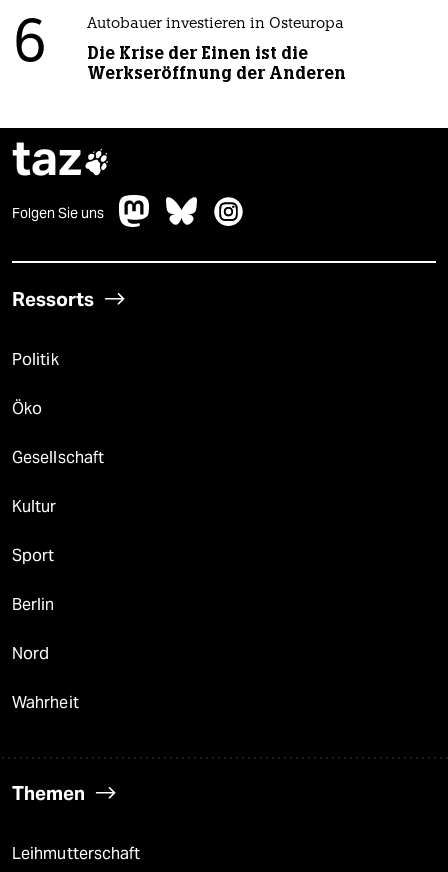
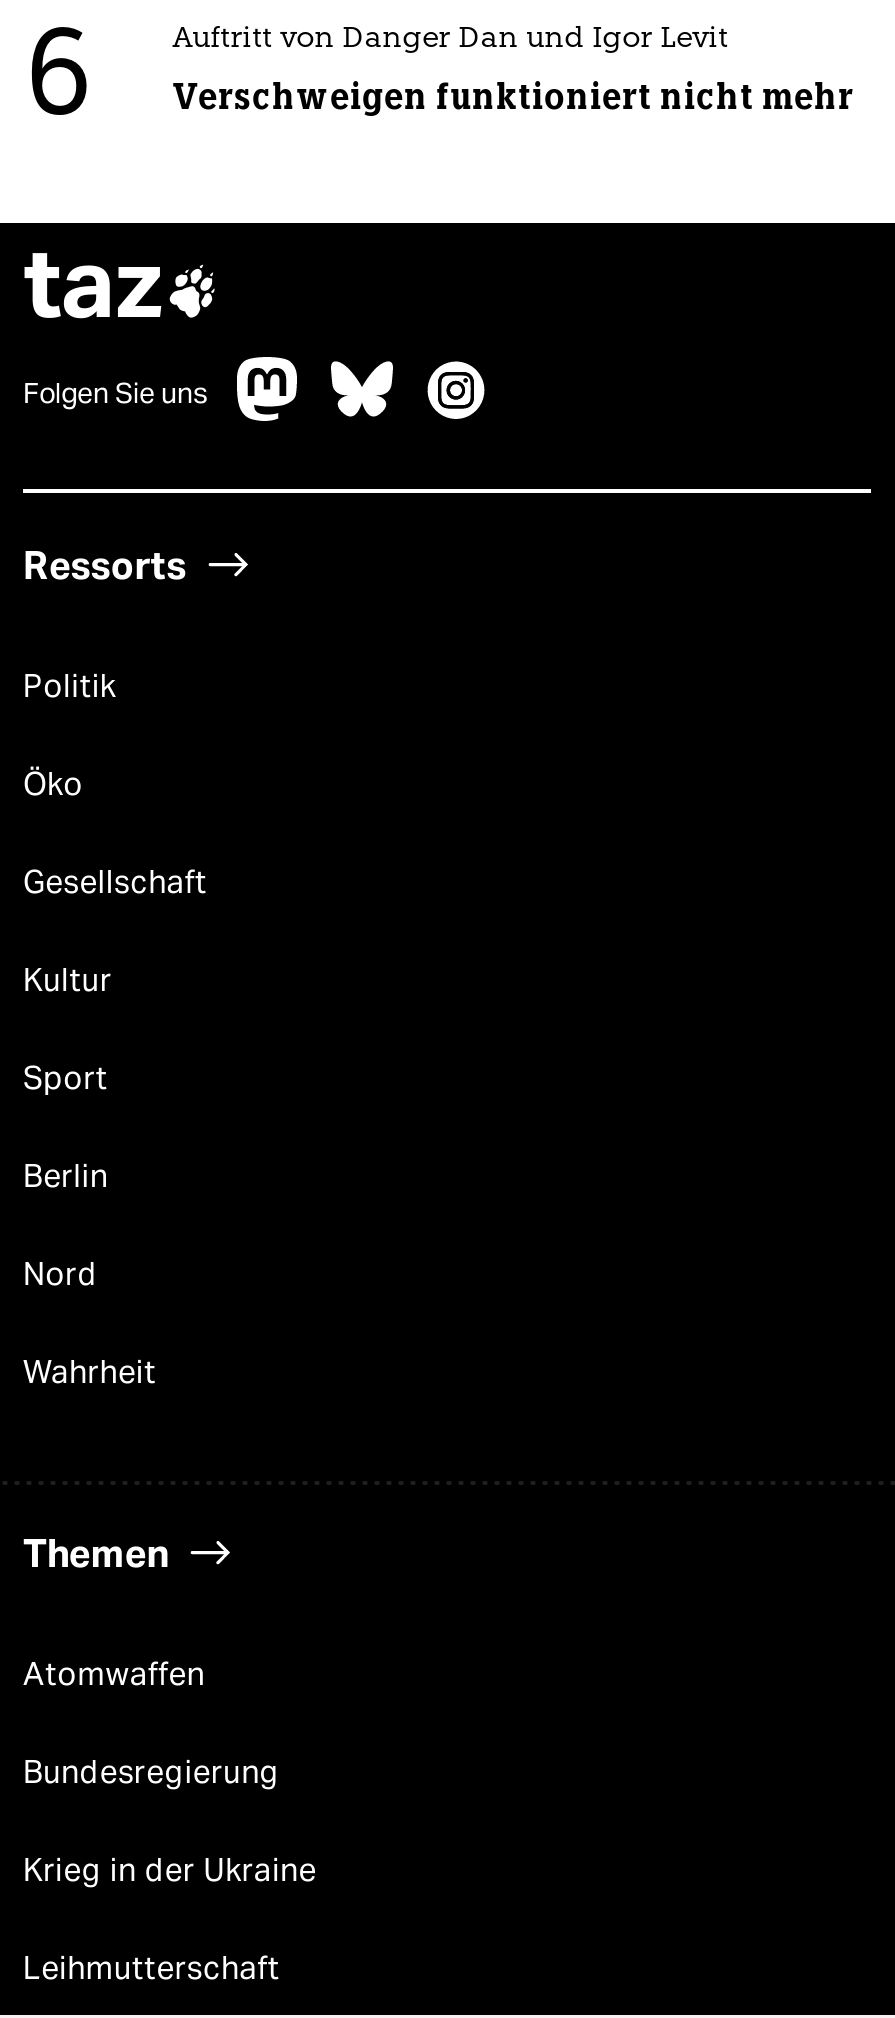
- Autobauer investieren in Osteuropa
+ Auftritt von Danger Dan und Igor Levit

- Die Krise der Einen ist die
- Werkseröffnung der Anderen
+ Verschweigen funktioniert nicht mehr

+ Atomwaffen
+ Bundesregierung
+ Krieg in der Ukraine
